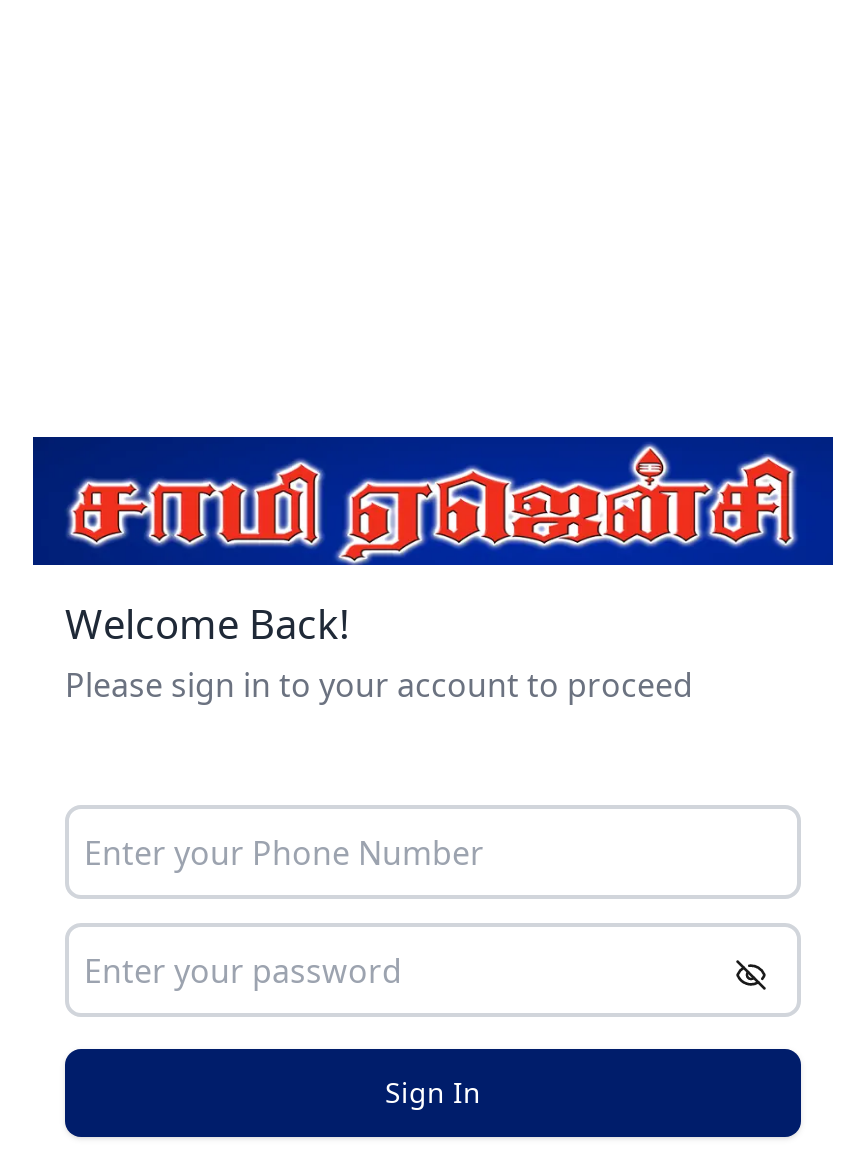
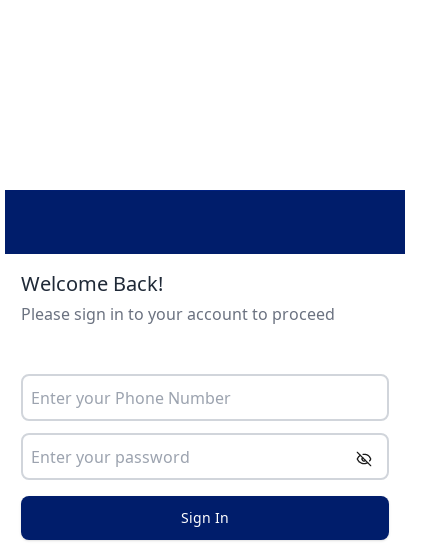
- [image]
